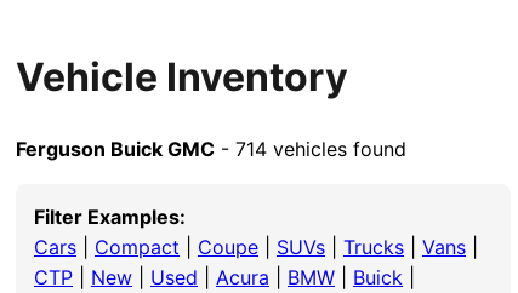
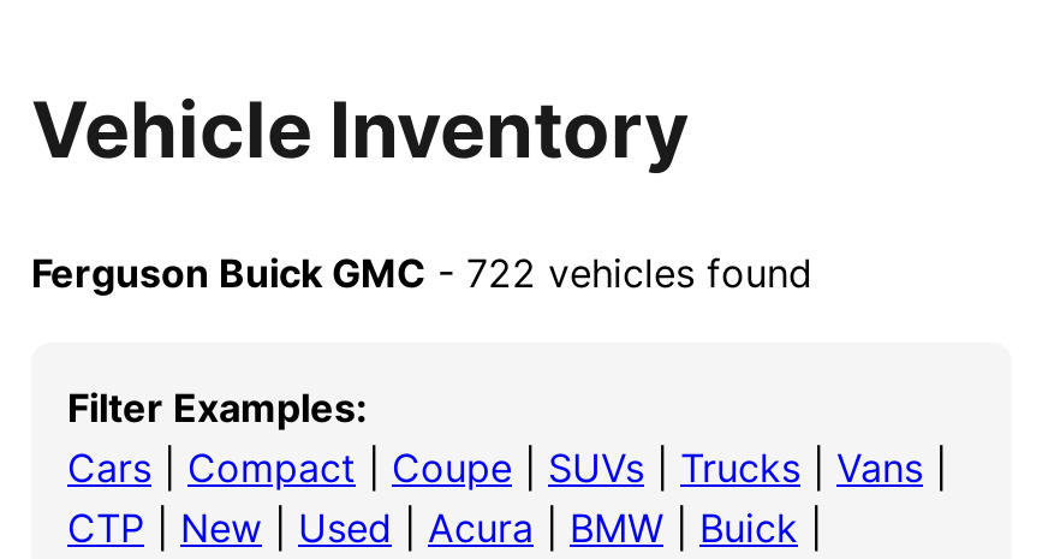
- Ferguson Buick GMC - 714 vehicles found
+ Ferguson Buick GMC - 722 vehicles found
